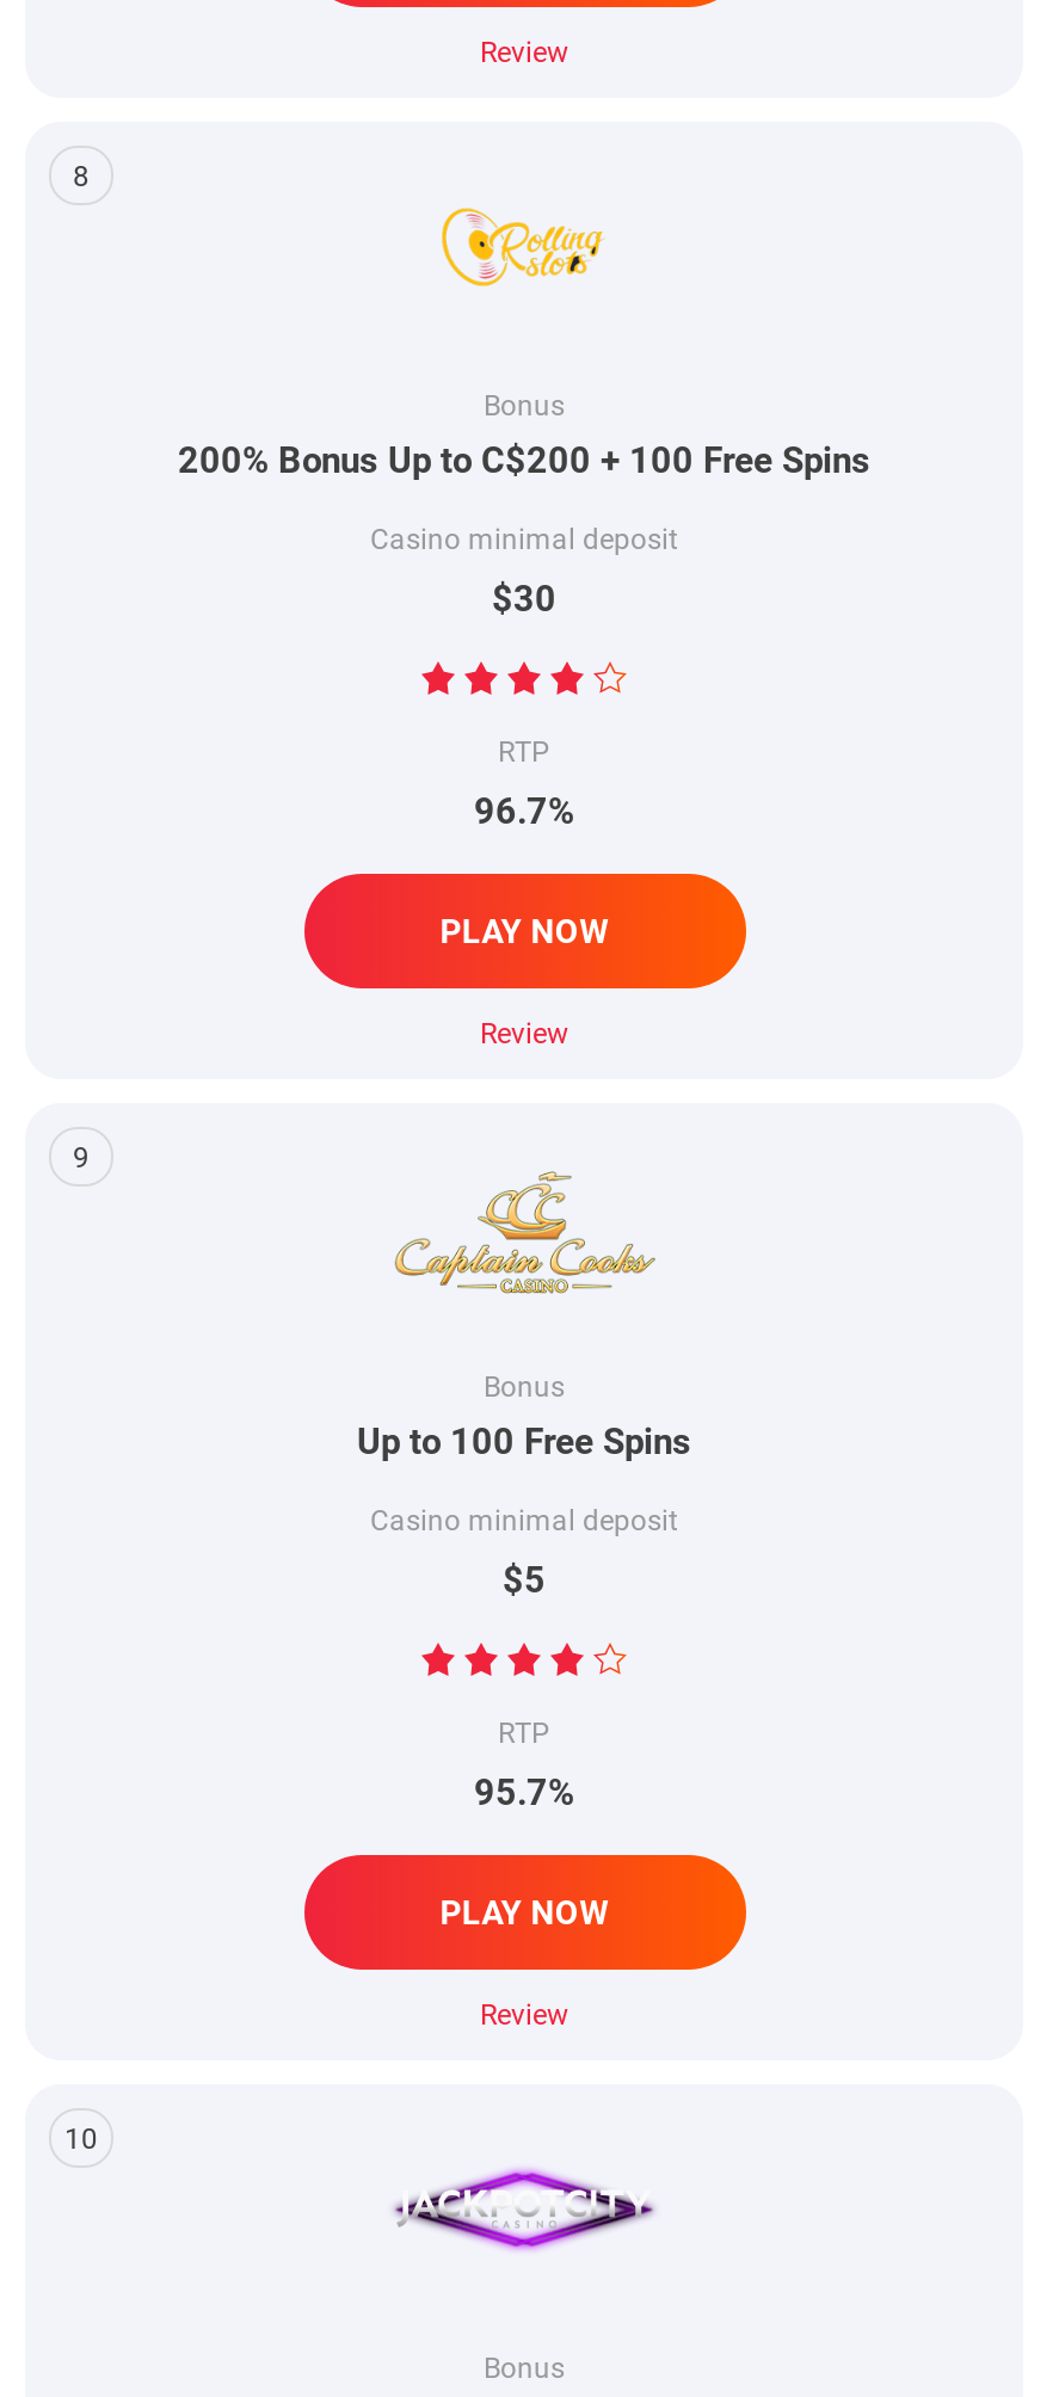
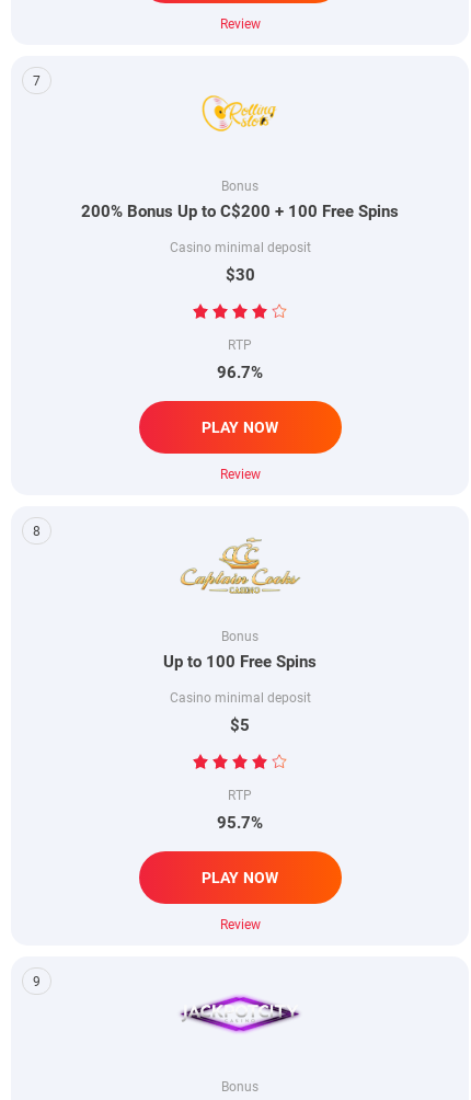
- 8
+ 7

- 9
+ 8

- 10
+ 9
